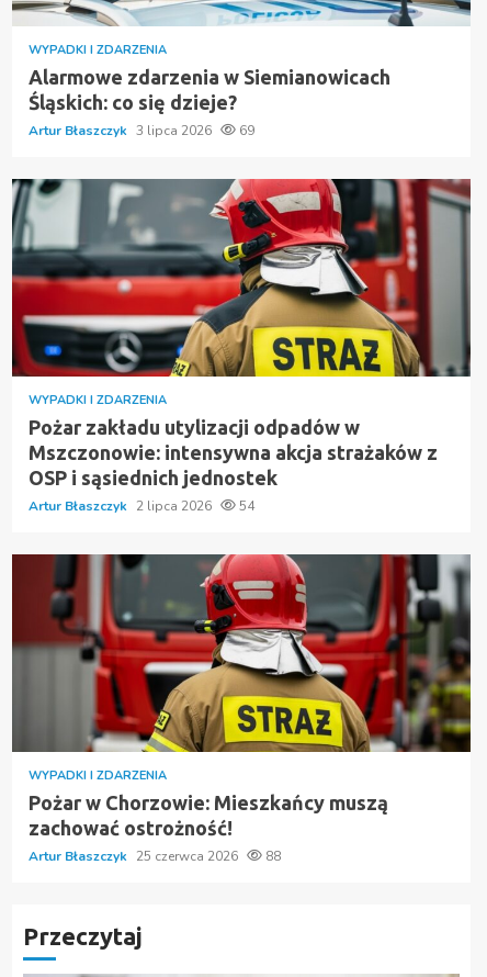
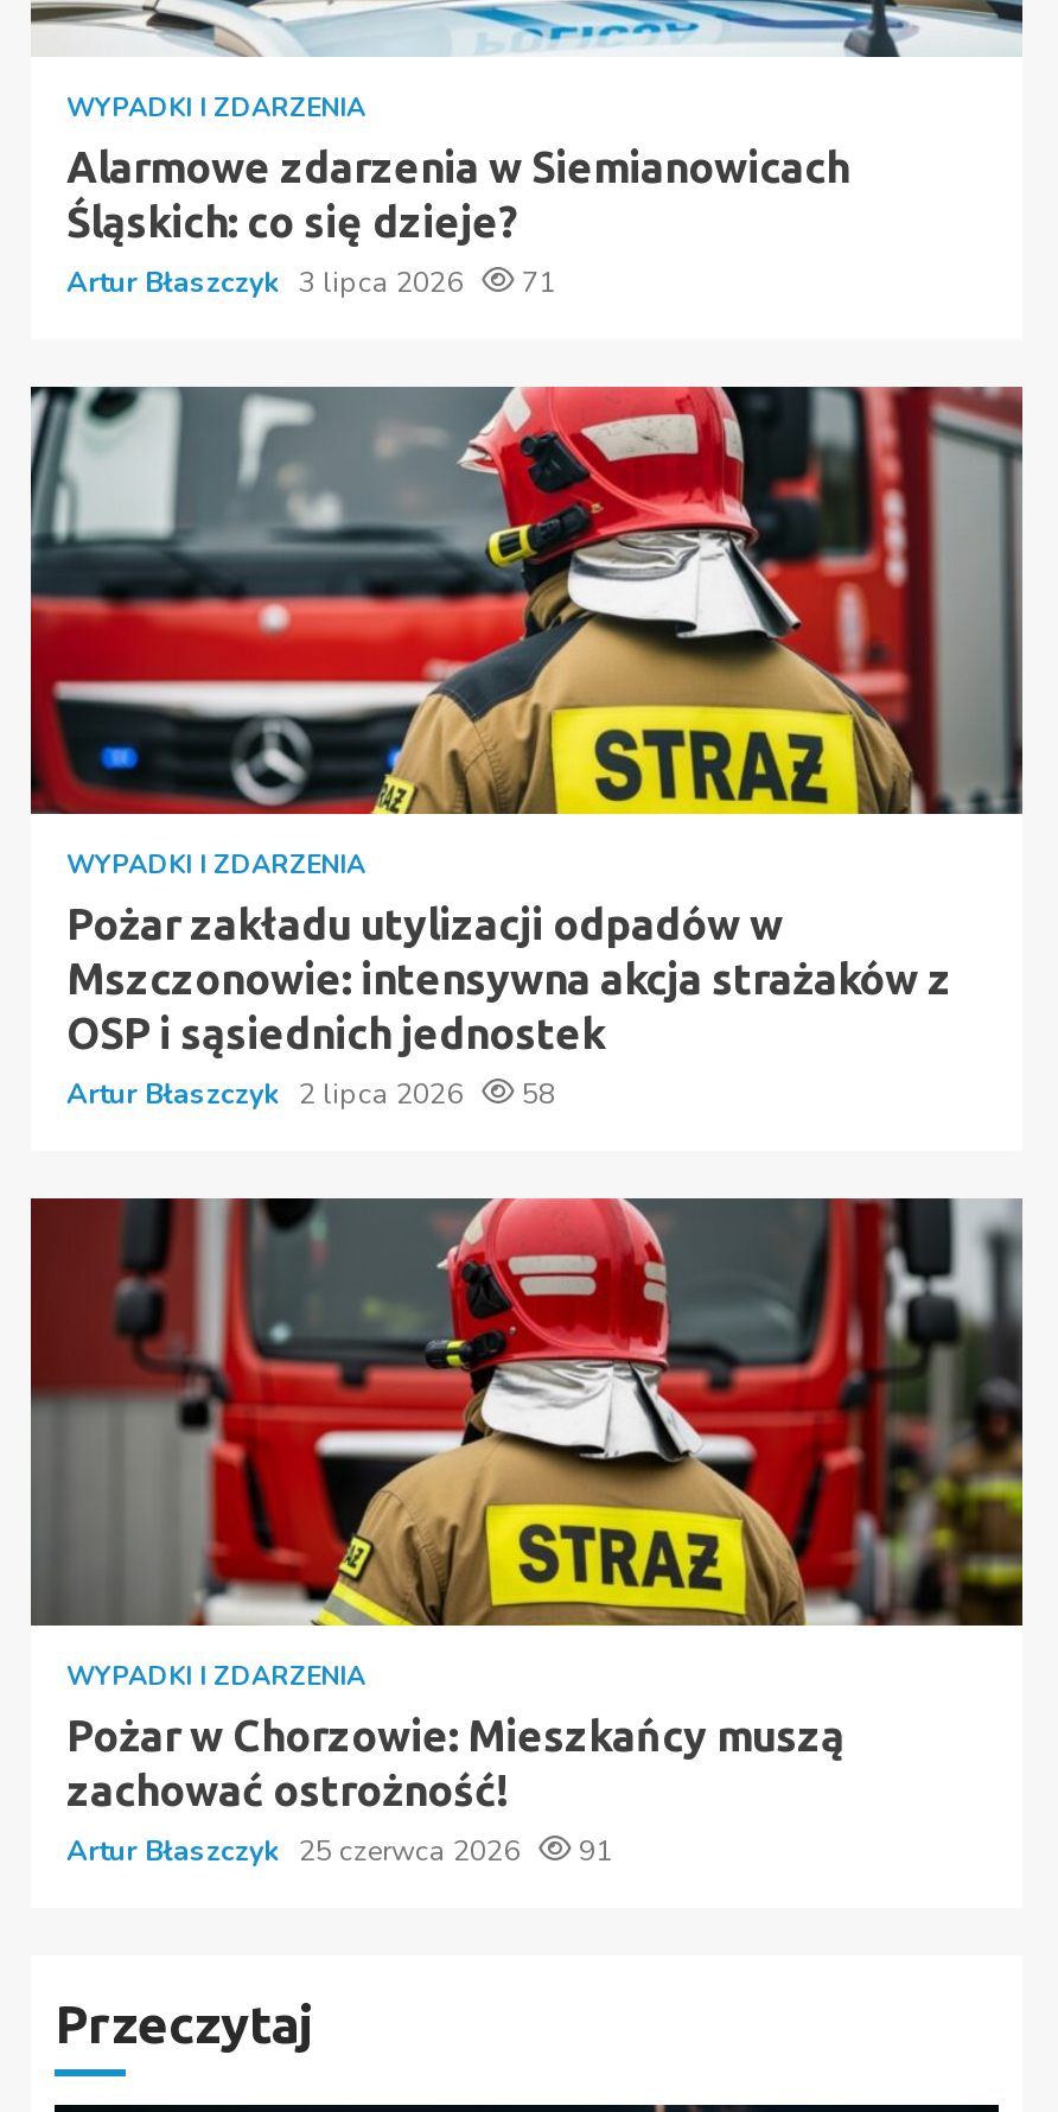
- Artur Błaszczyk 3 lipca 2026 69
+ Artur Błaszczyk 3 lipca 2026 71

- Artur Błaszczyk 2 lipca 2026 54
+ Artur Błaszczyk 2 lipca 2026 58

- Artur Błaszczyk 25 czerwca 2026 88
+ Artur Błaszczyk 25 czerwca 2026 91
